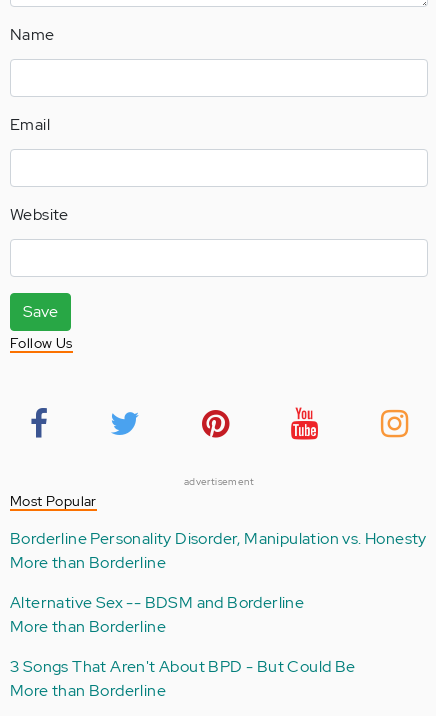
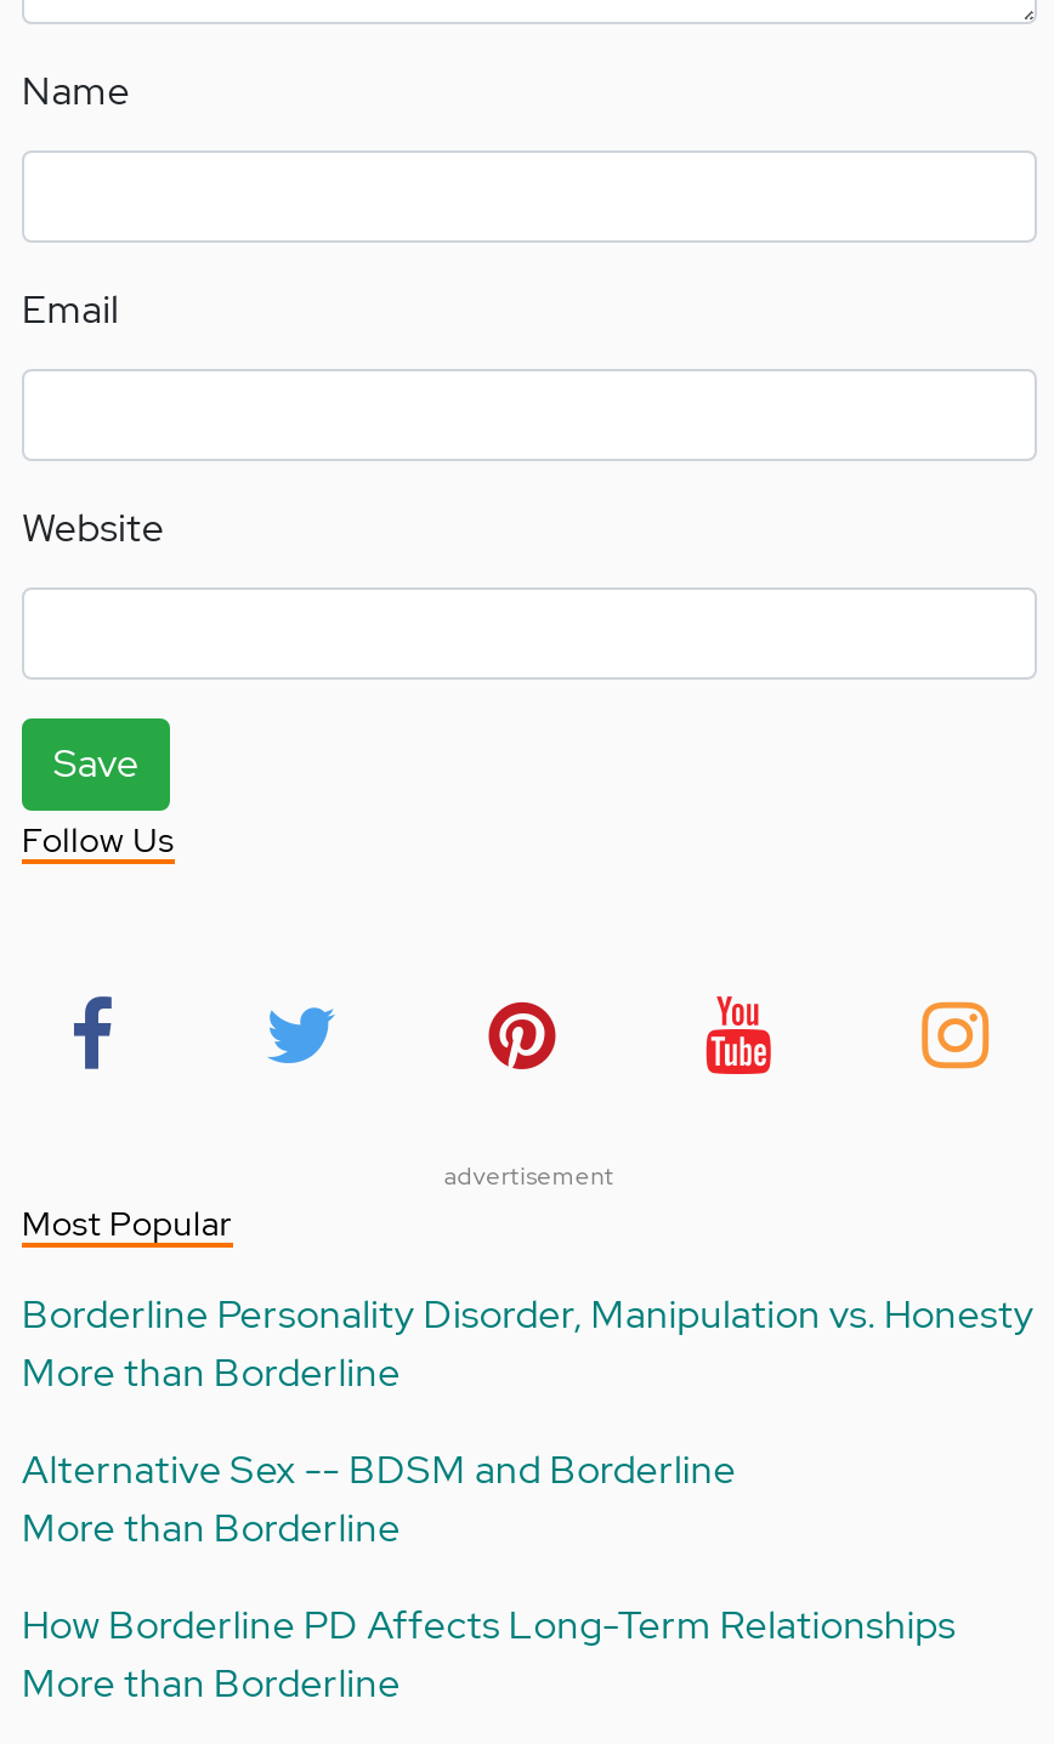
- 3 Songs That Aren't About BPD - But Could Be
+ How Borderline PD Affects Long-Term Relationships
